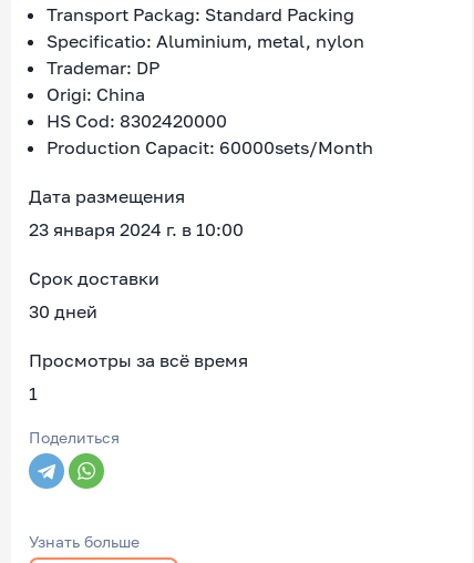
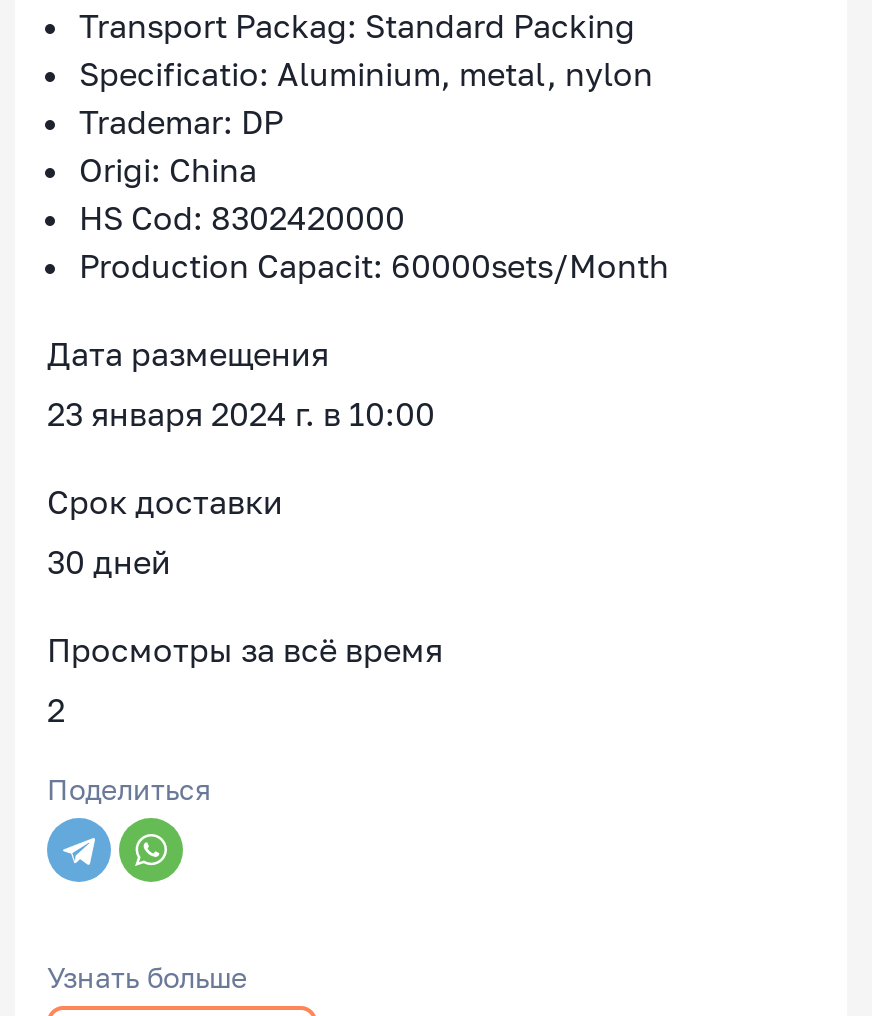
- 1
+ 2
